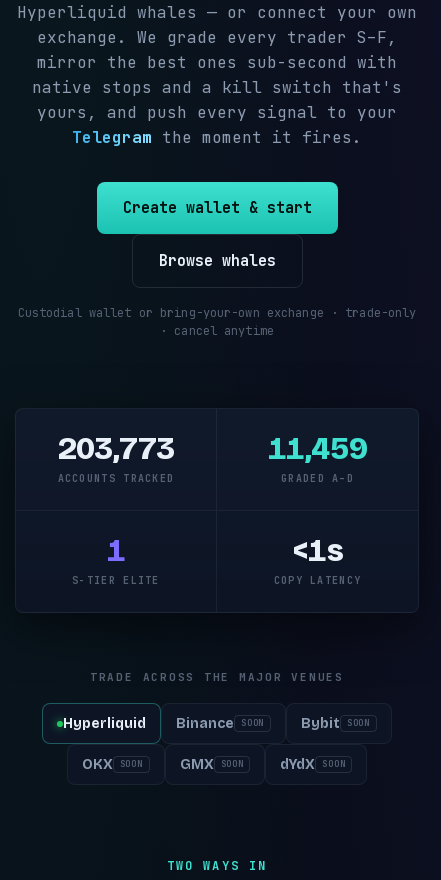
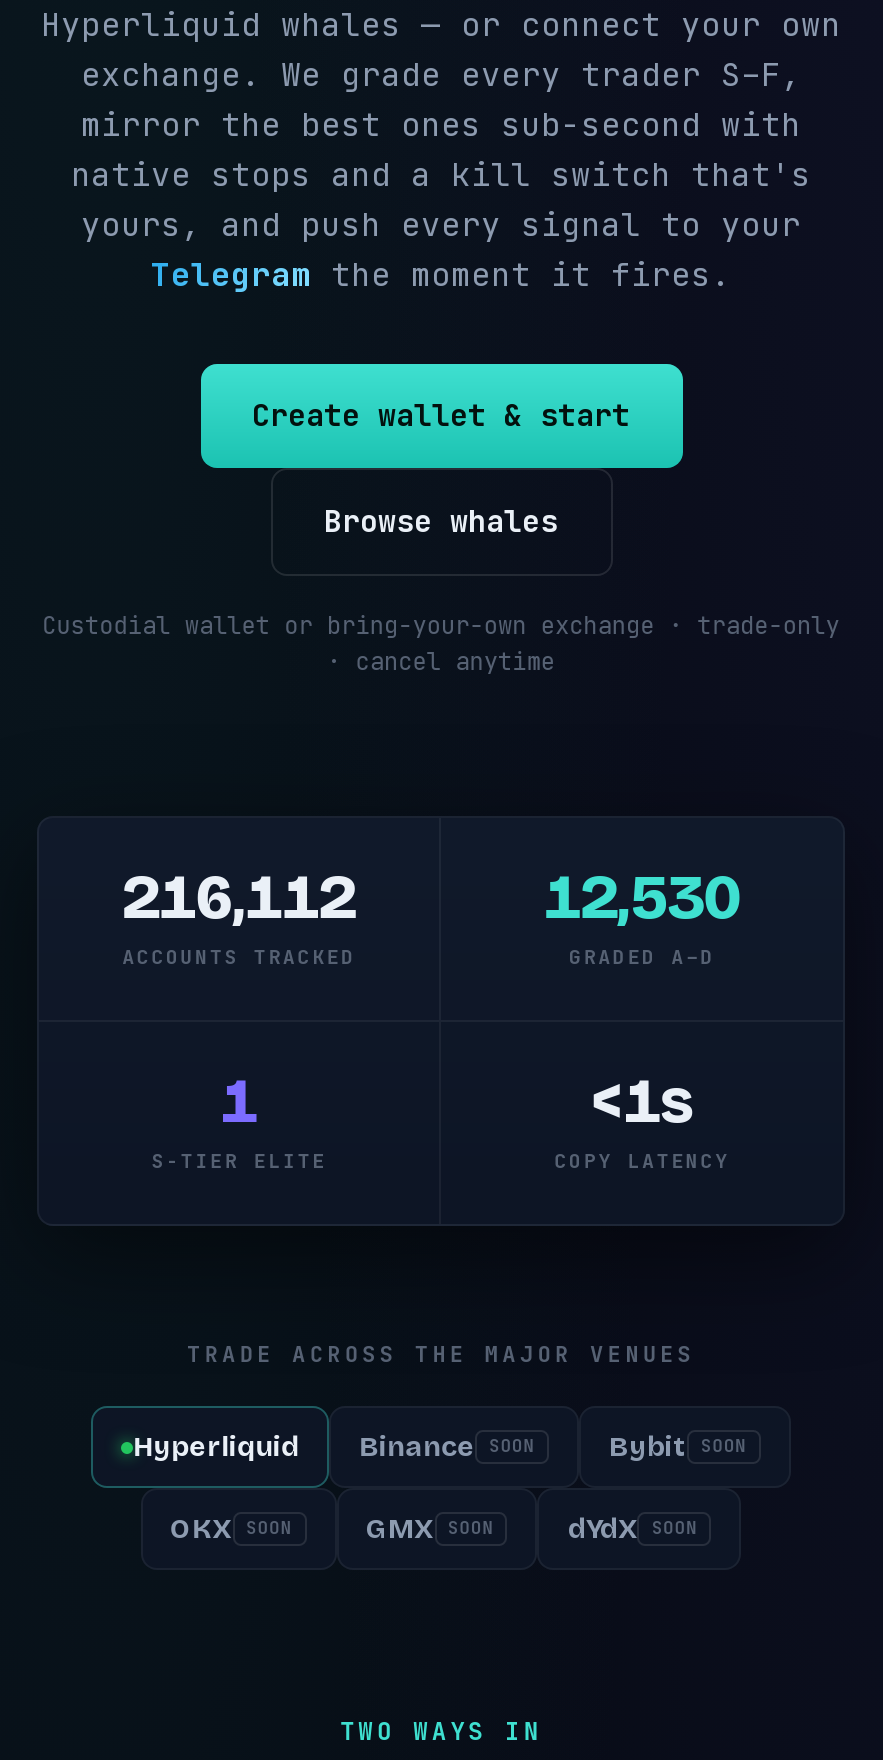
- 203,773
+ 216,112

- 11,459
+ 12,530
